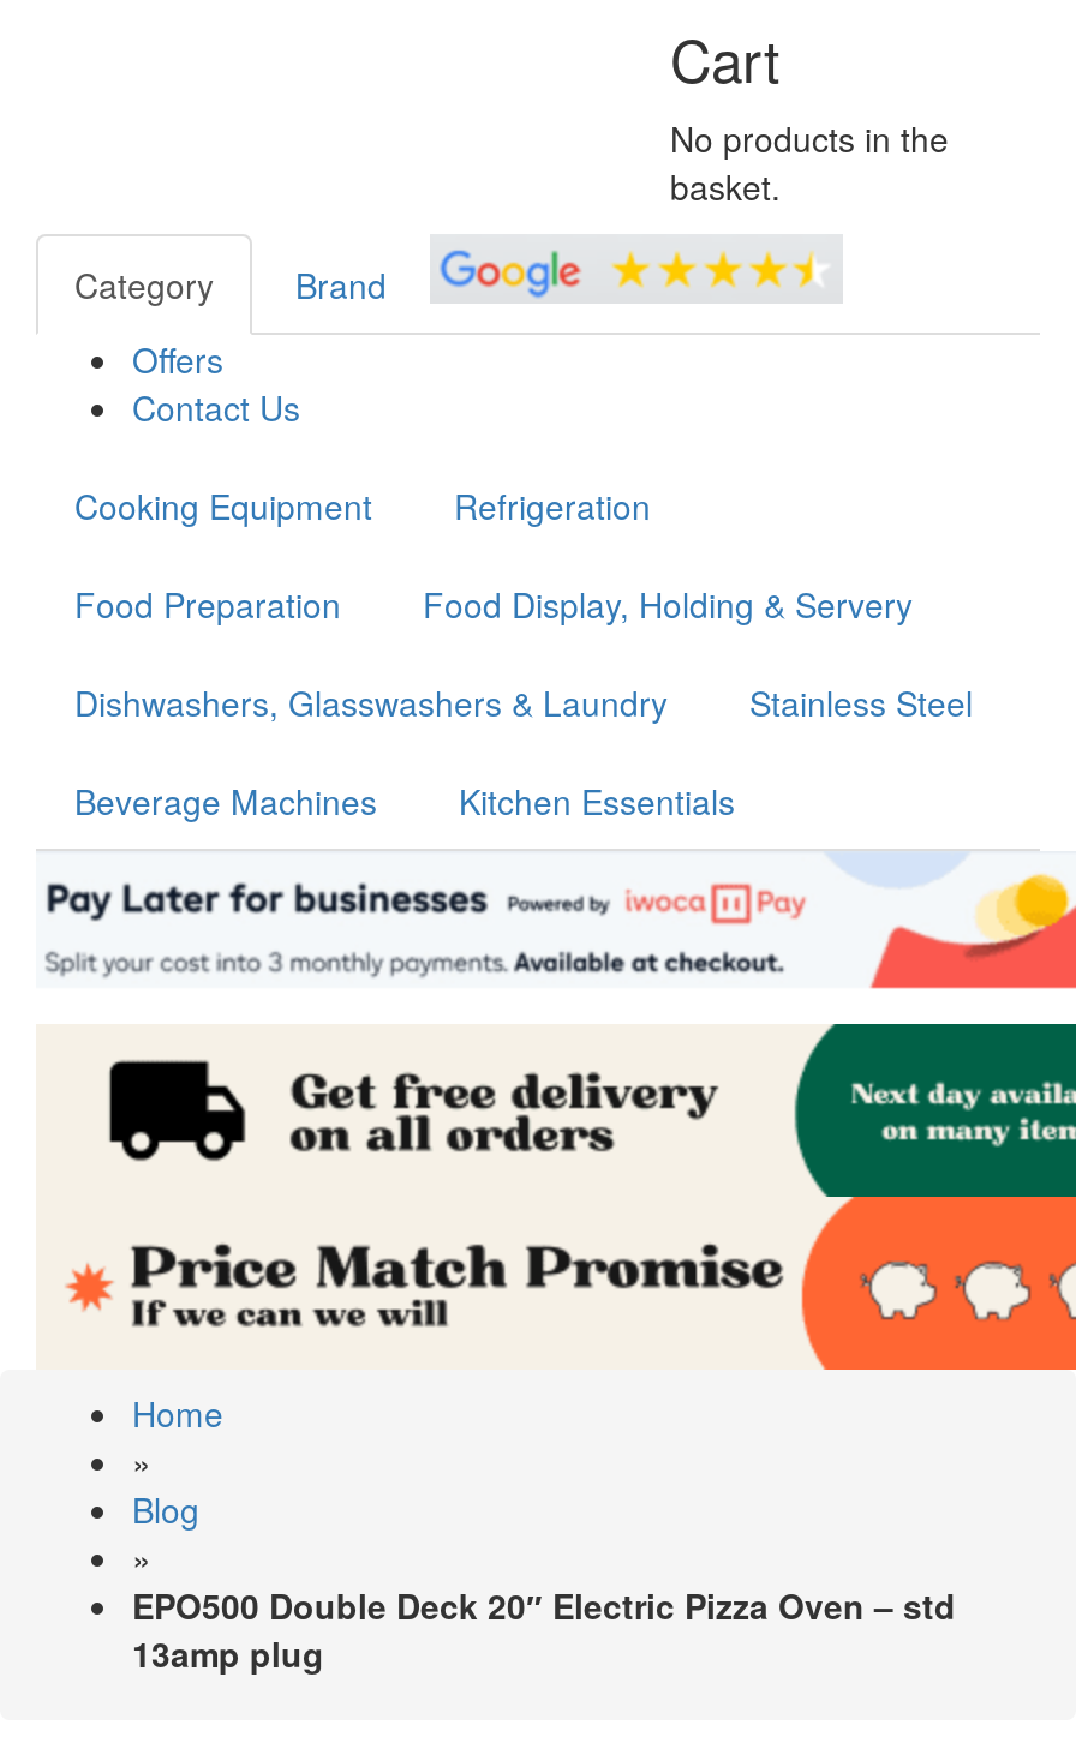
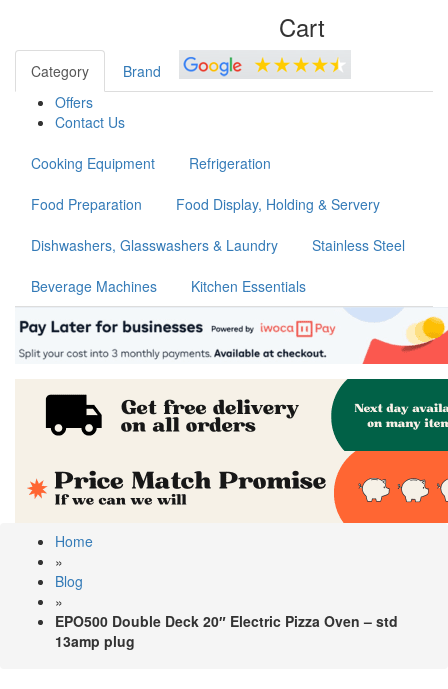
- No products in the
- basket.
